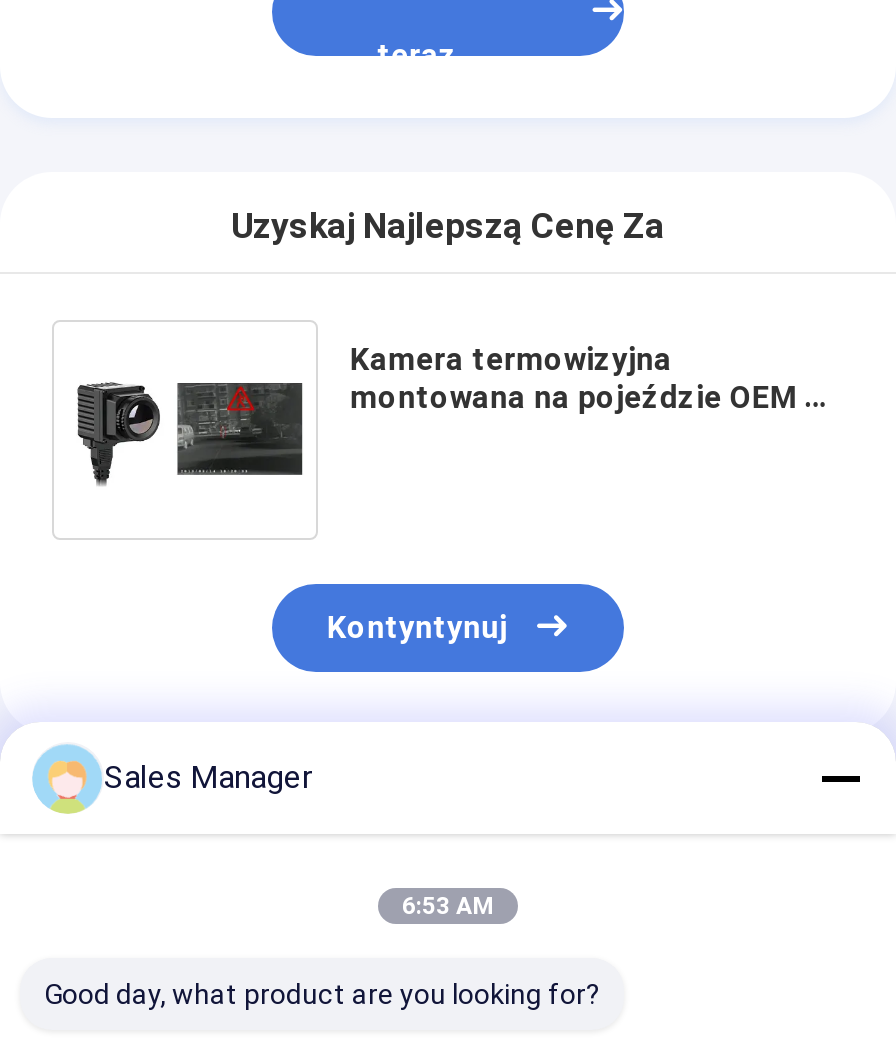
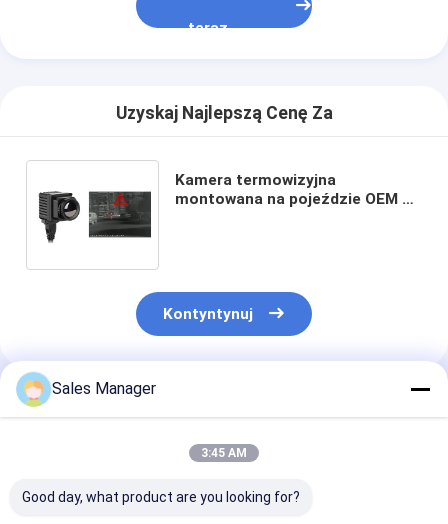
- 6:53 AM
+ 3:45 AM
